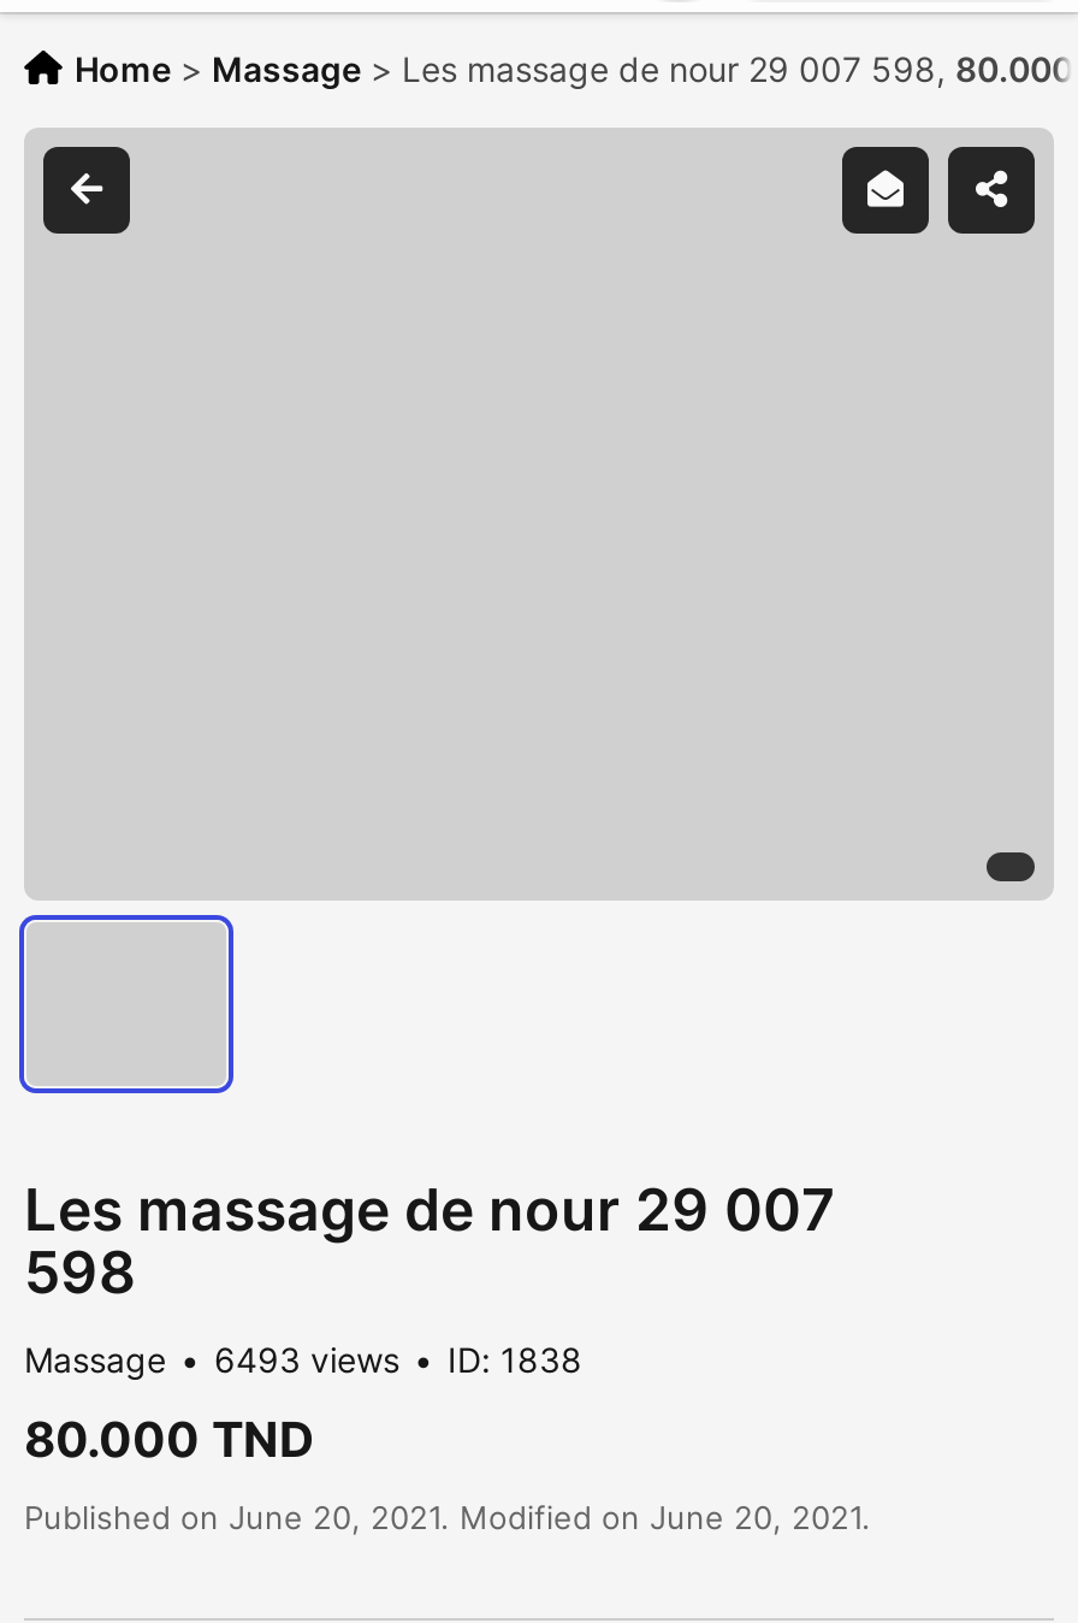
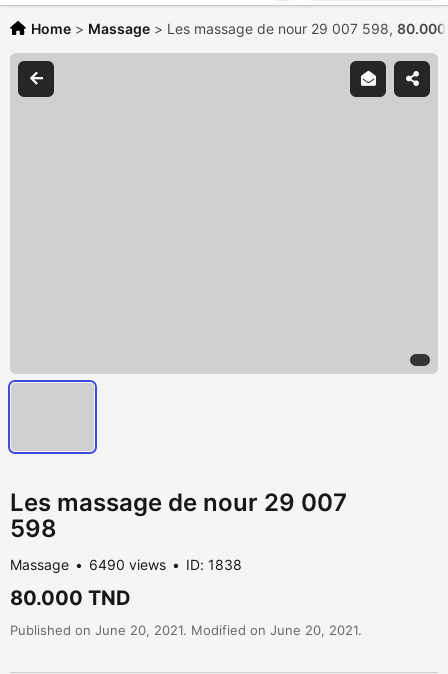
- Massage 6493 views ID: 1838
+ Massage 6490 views ID: 1838
